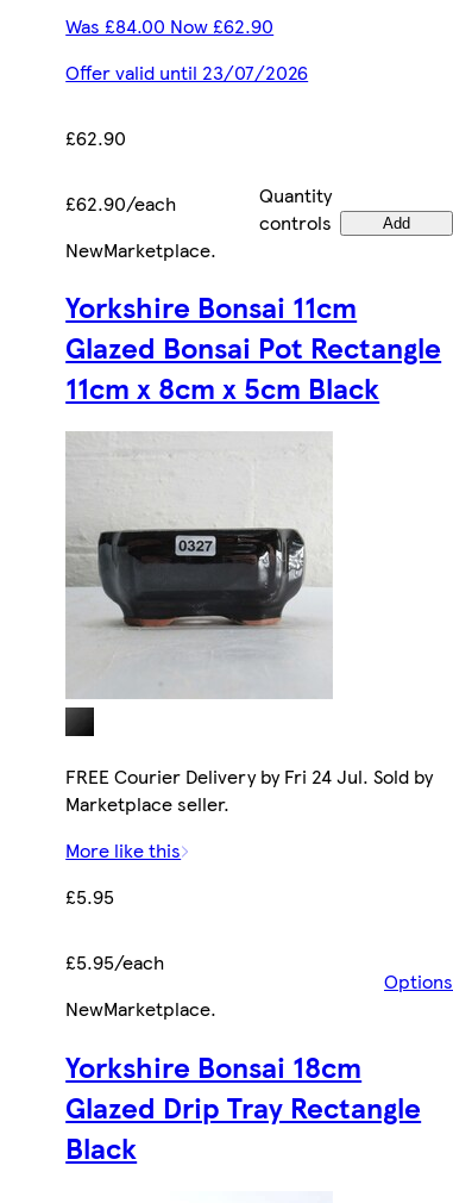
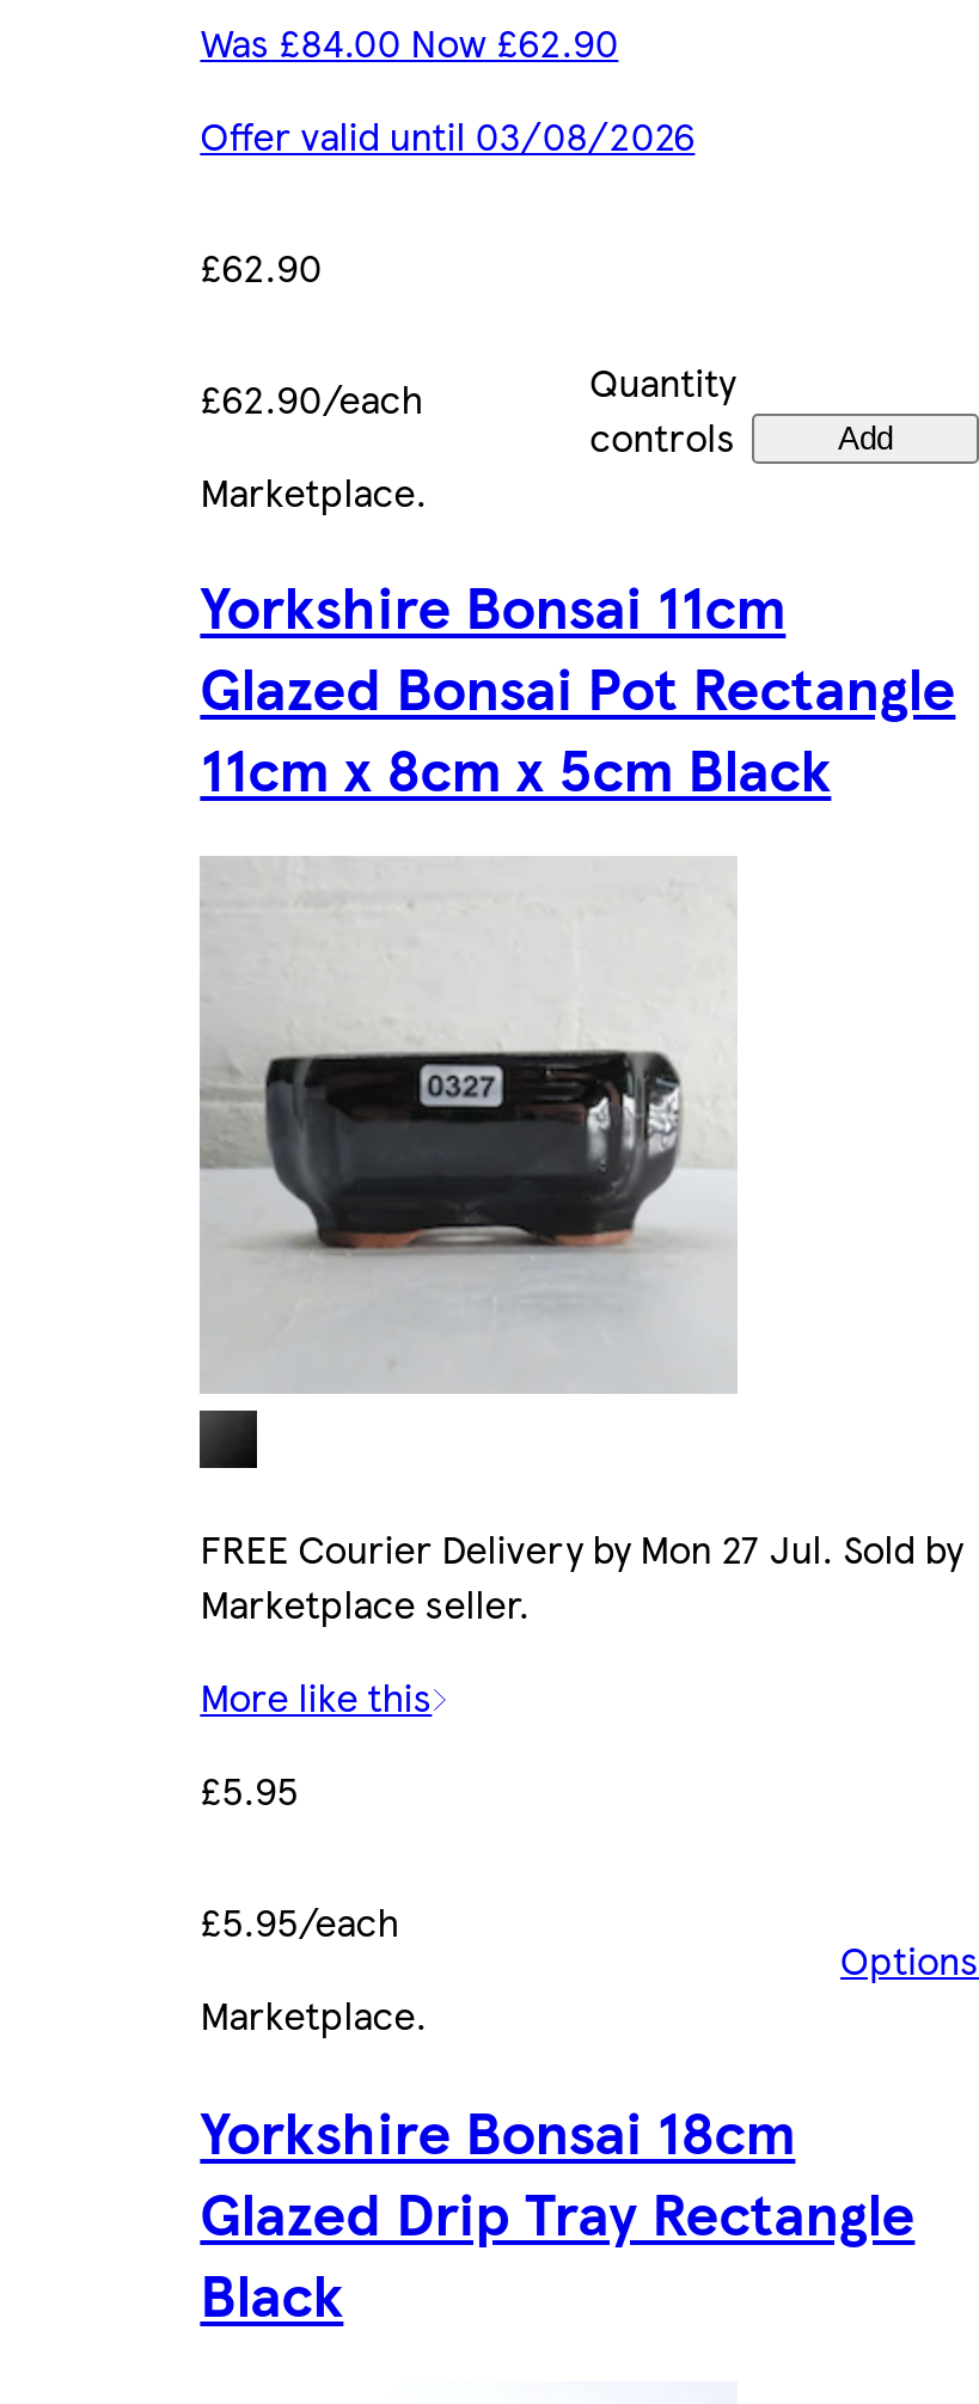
- Offer valid until 23/07/2026
+ Offer valid until 03/08/2026

- NewMarketplace.
+ Marketplace.

- FREE Courier Delivery by Fri 24 Jul. Sold by
+ FREE Courier Delivery by Mon 27 Jul. Sold by

- NewMarketplace.
+ Marketplace.
